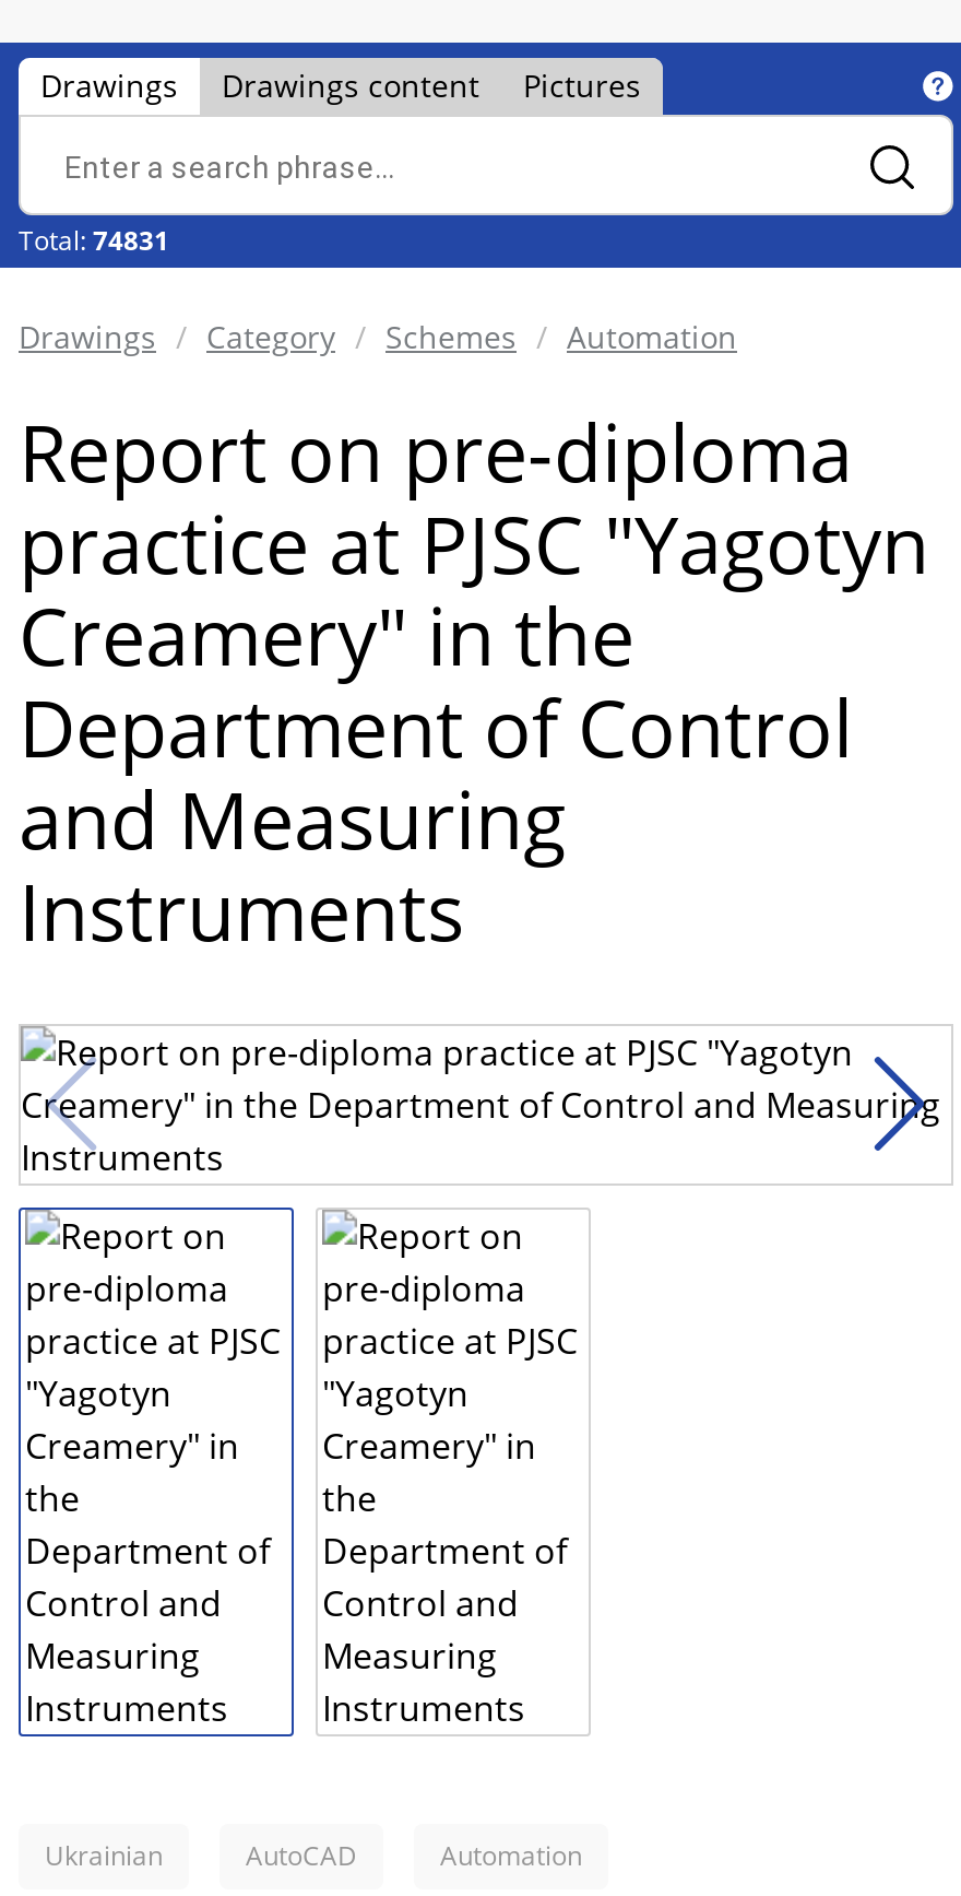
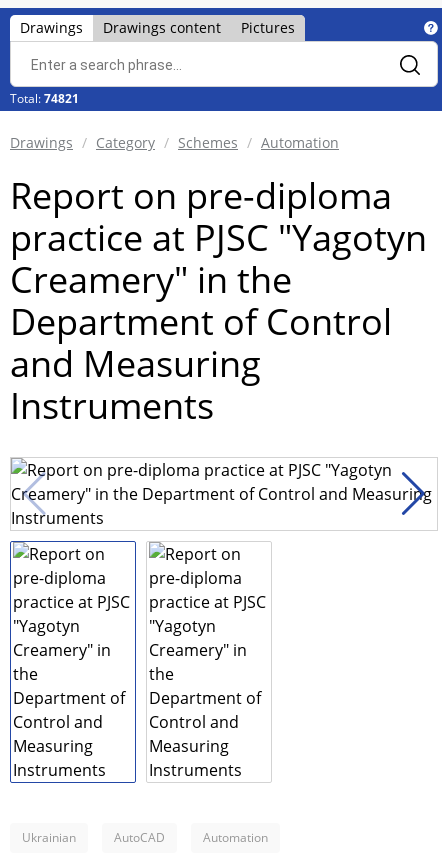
- Total: 74831
+ Total: 74821
